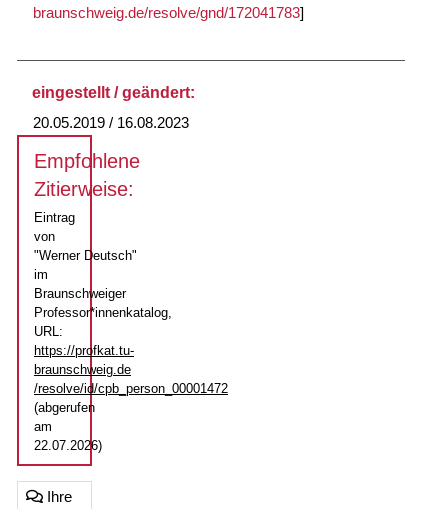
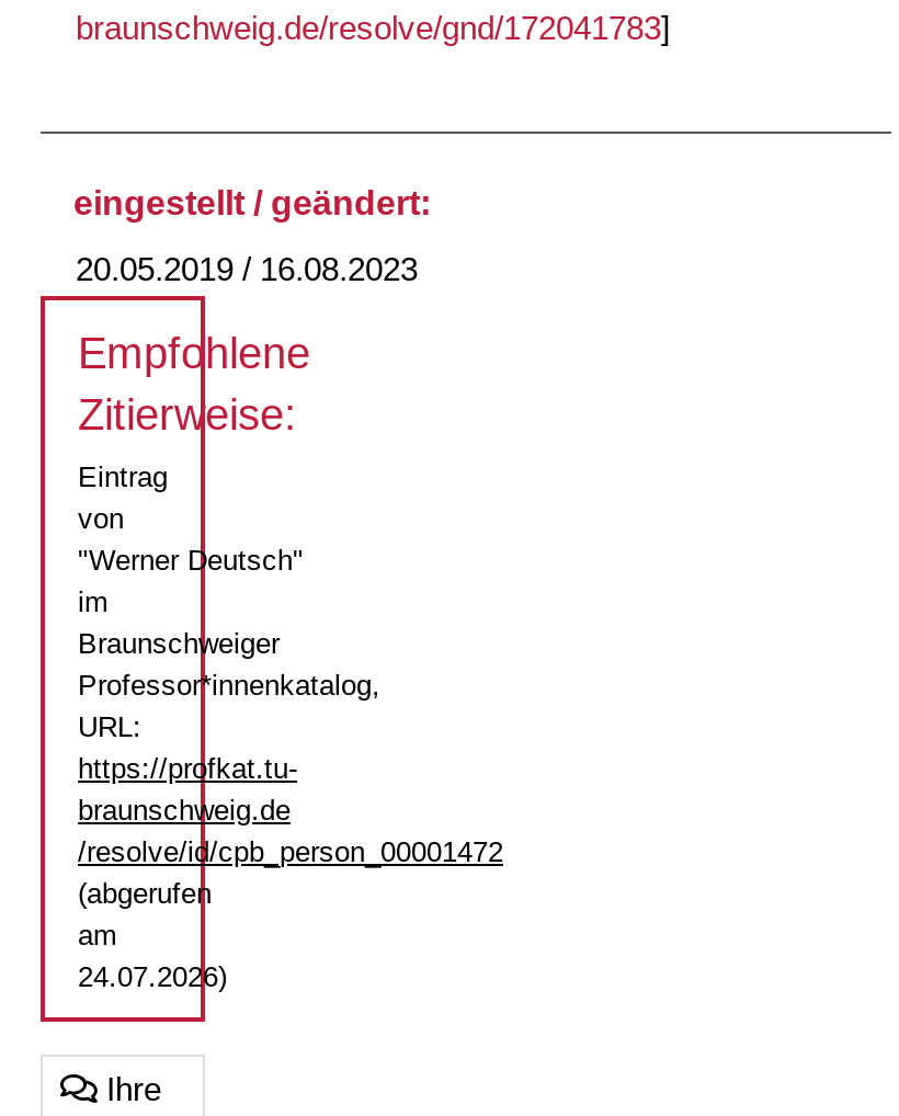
- 22.07.2026)
+ 24.07.2026)
